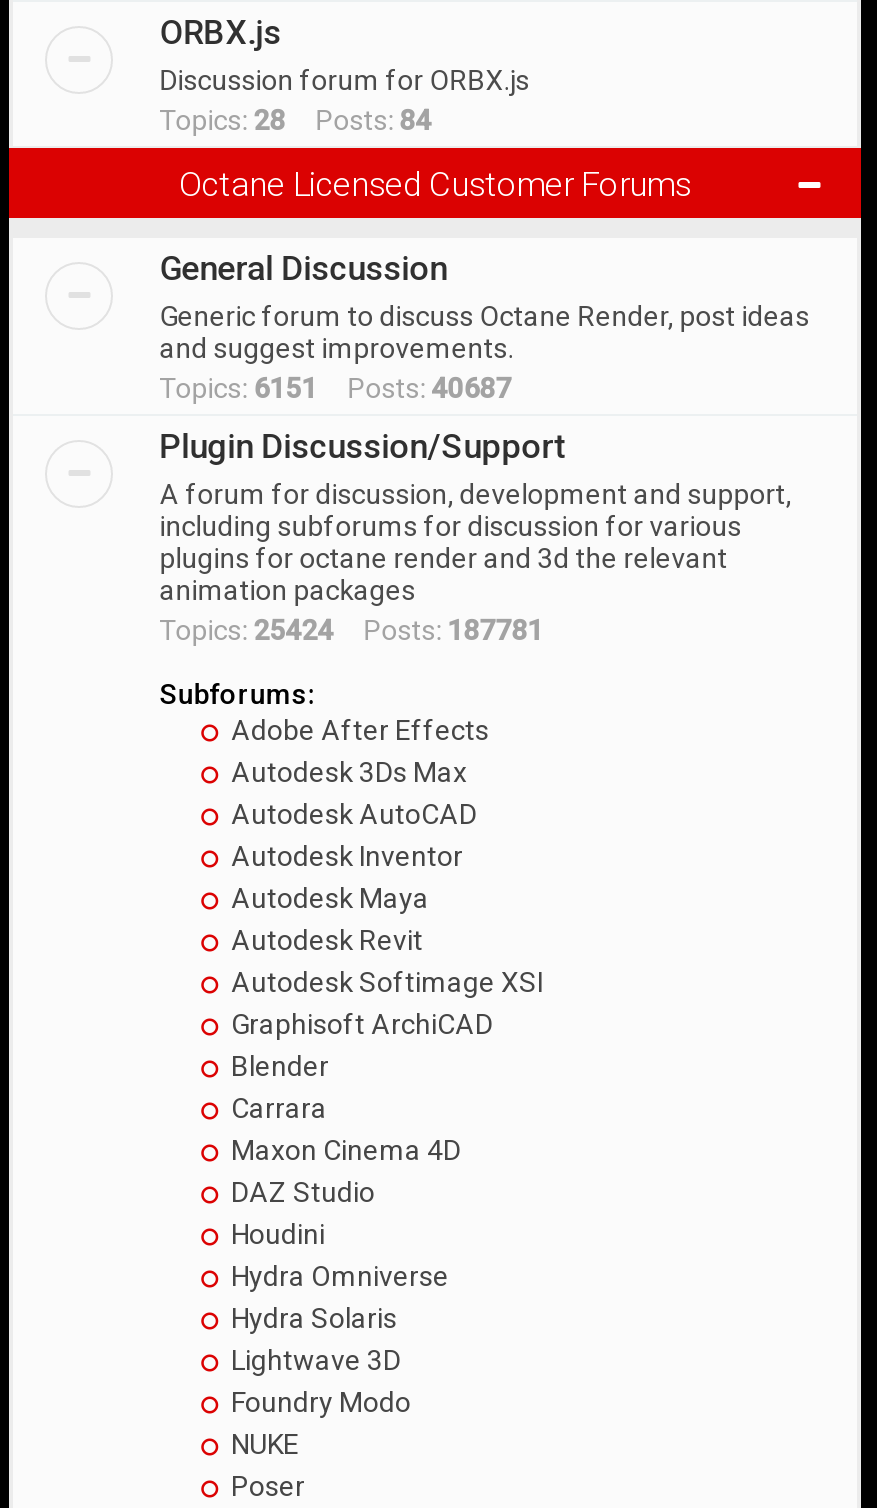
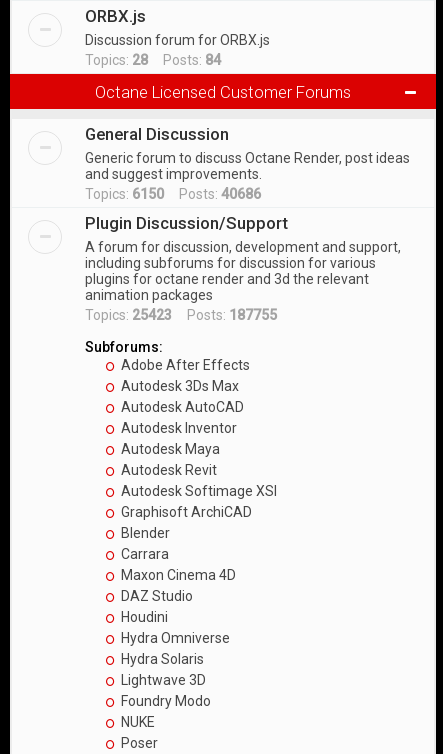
- Topics: 6151 Posts: 40687
+ Topics: 6150 Posts: 40686

- Topics: 25424 Posts: 187781
+ Topics: 25423 Posts: 187755
